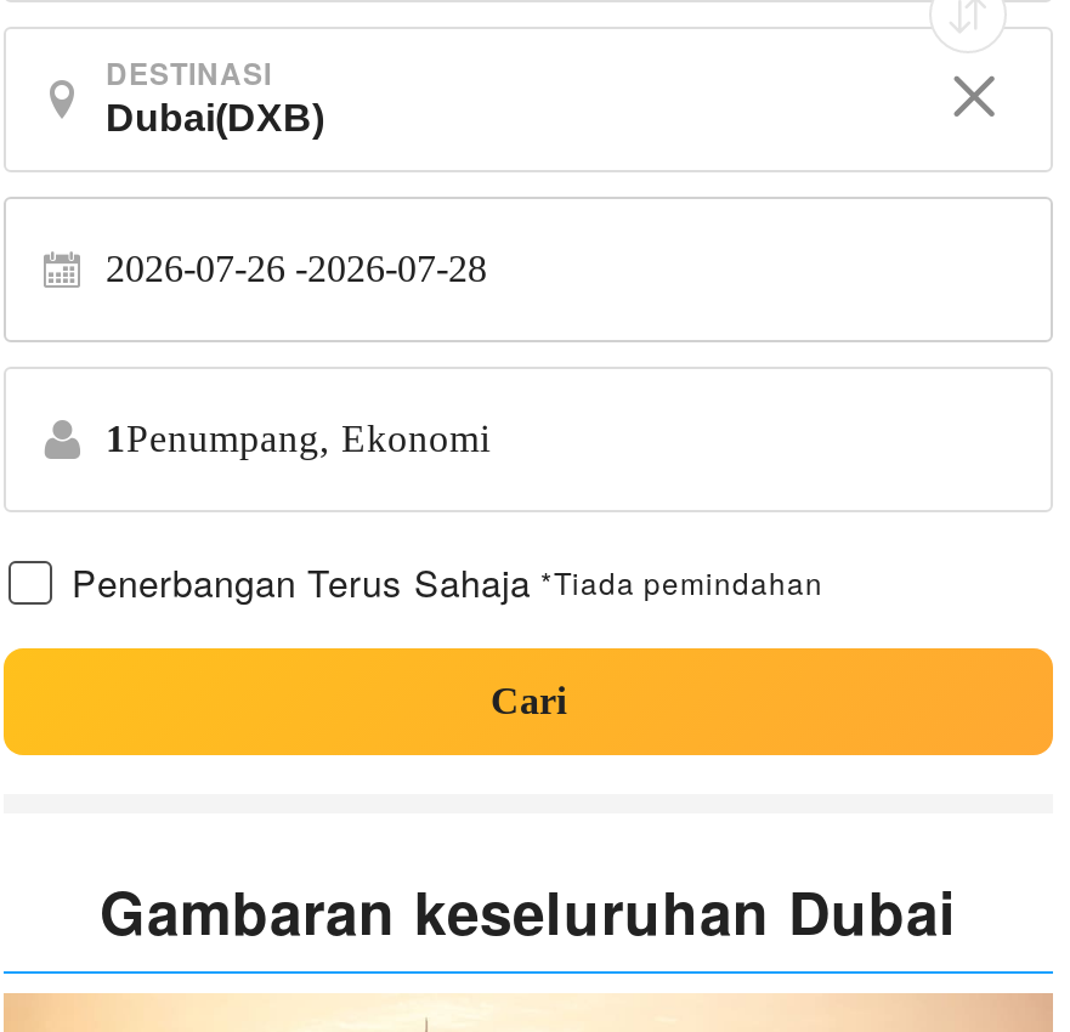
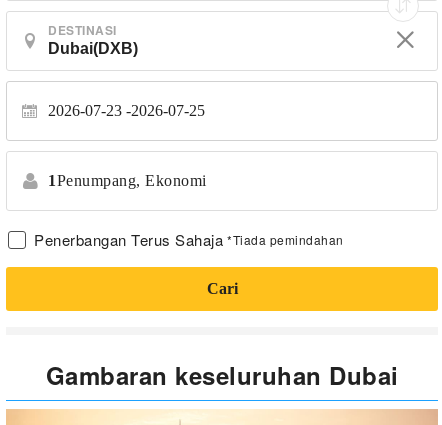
- 2026-07-26 -2026-07-28
+ 2026-07-23 -2026-07-25
